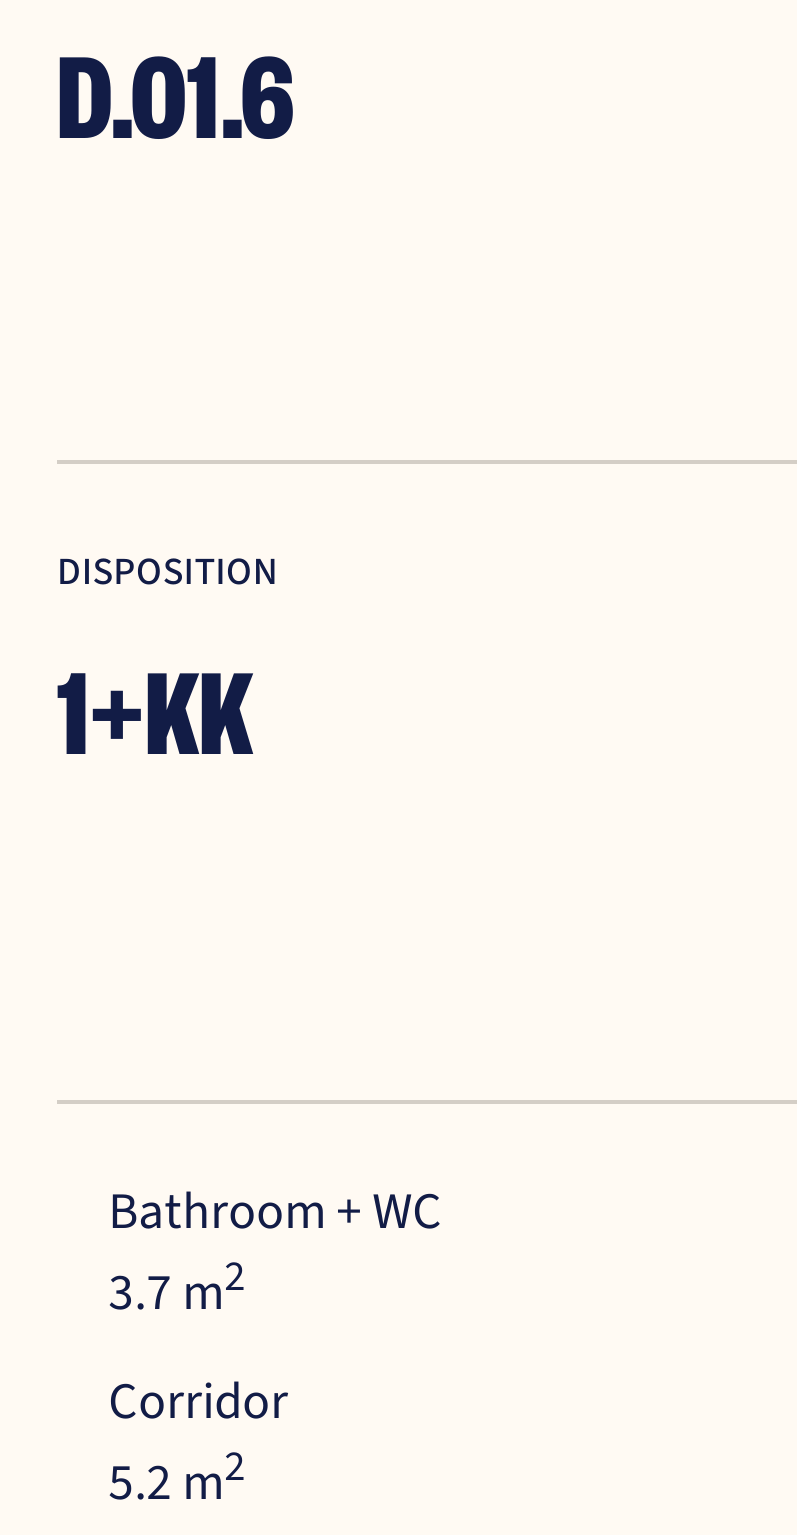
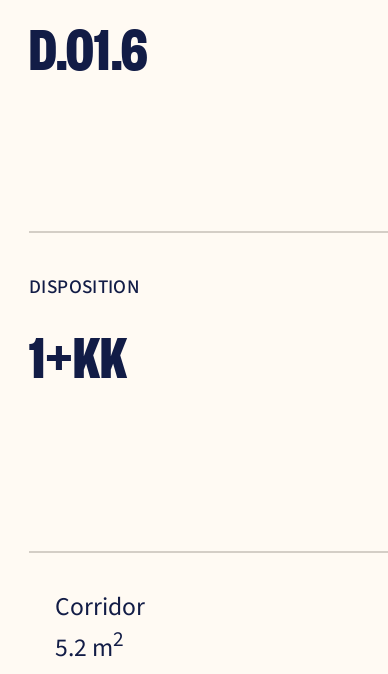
- Bathroom + WC
- 3.7 m2
